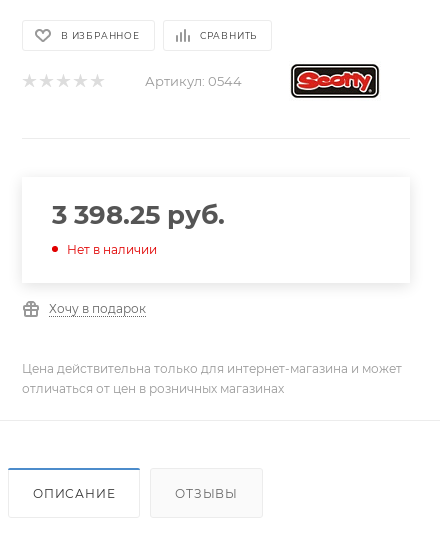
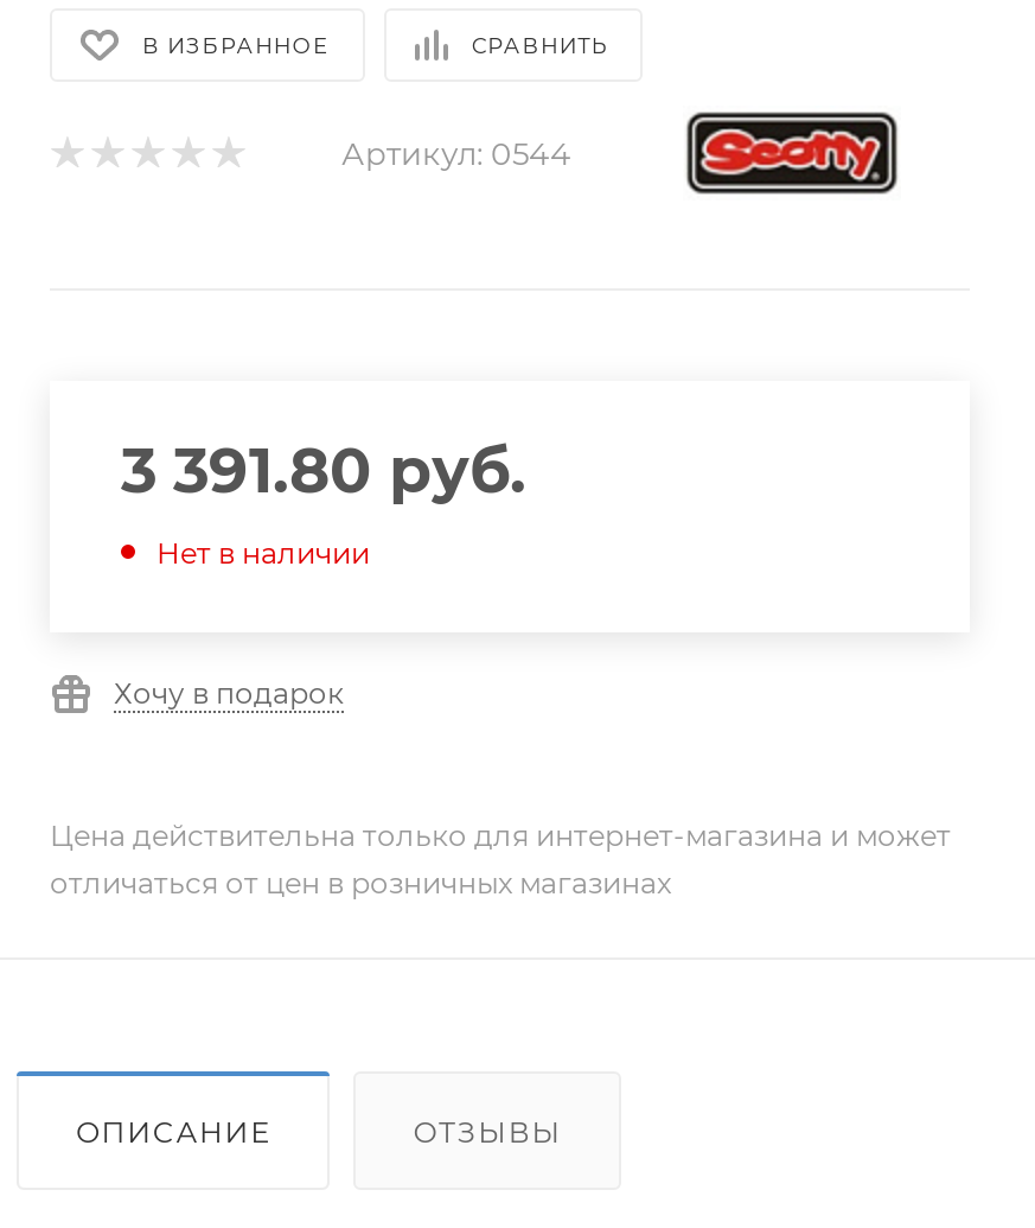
- 3 398.25 руб.
+ 3 391.80 руб.
